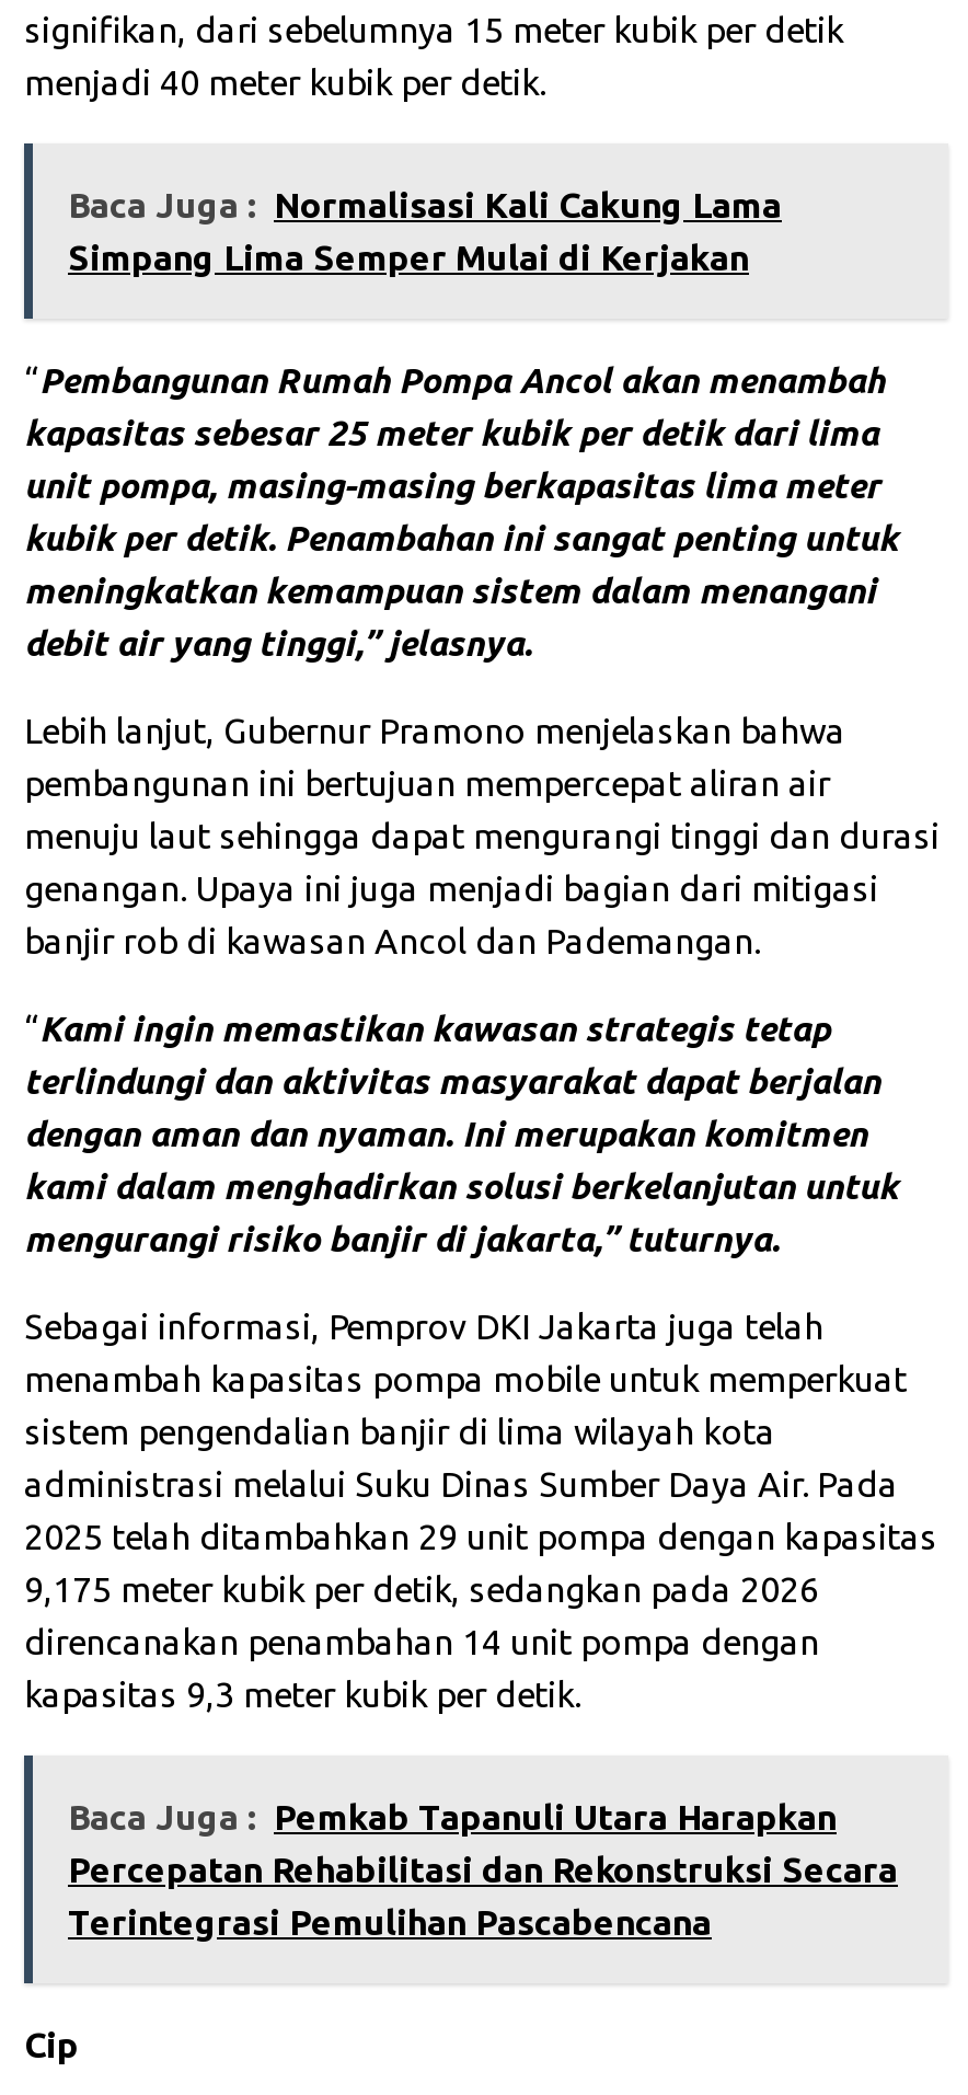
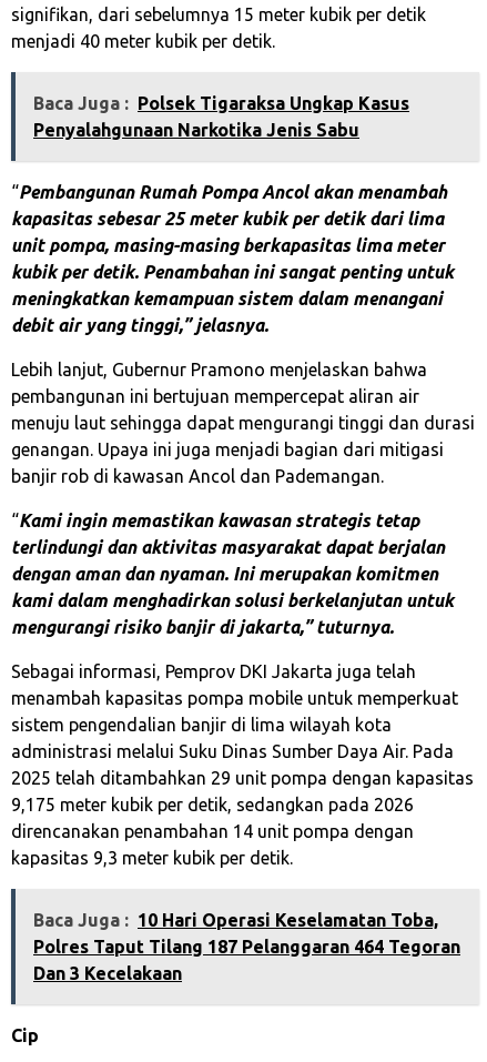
- Baca Juga : Normalisasi Kali Cakung Lama
- Simpang Lima Semper Mulai di Kerjakan
+ Baca Juga : Polsek Tigaraksa Ungkap Kasus
+ Penyalahgunaan Narkotika Jenis Sabu

- Baca Juga : Pemkab Tapanuli Utara Harapkan
- Percepatan Rehabilitasi dan Rekonstruksi Secara
- Terintegrasi Pemulihan Pascabencana
+ Baca Juga : 10 Hari Operasi Keselamatan Toba,
+ Polres Taput Tilang 187 Pelanggaran 464 Tegoran
+ Dan 3 Kecelakaan
